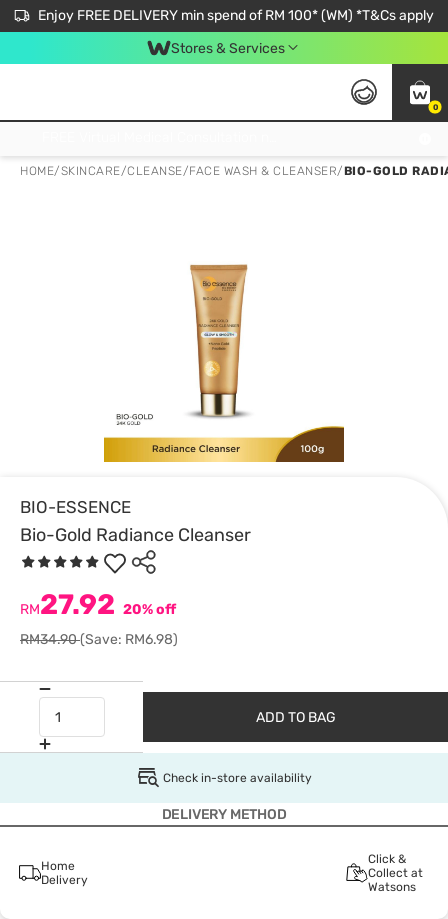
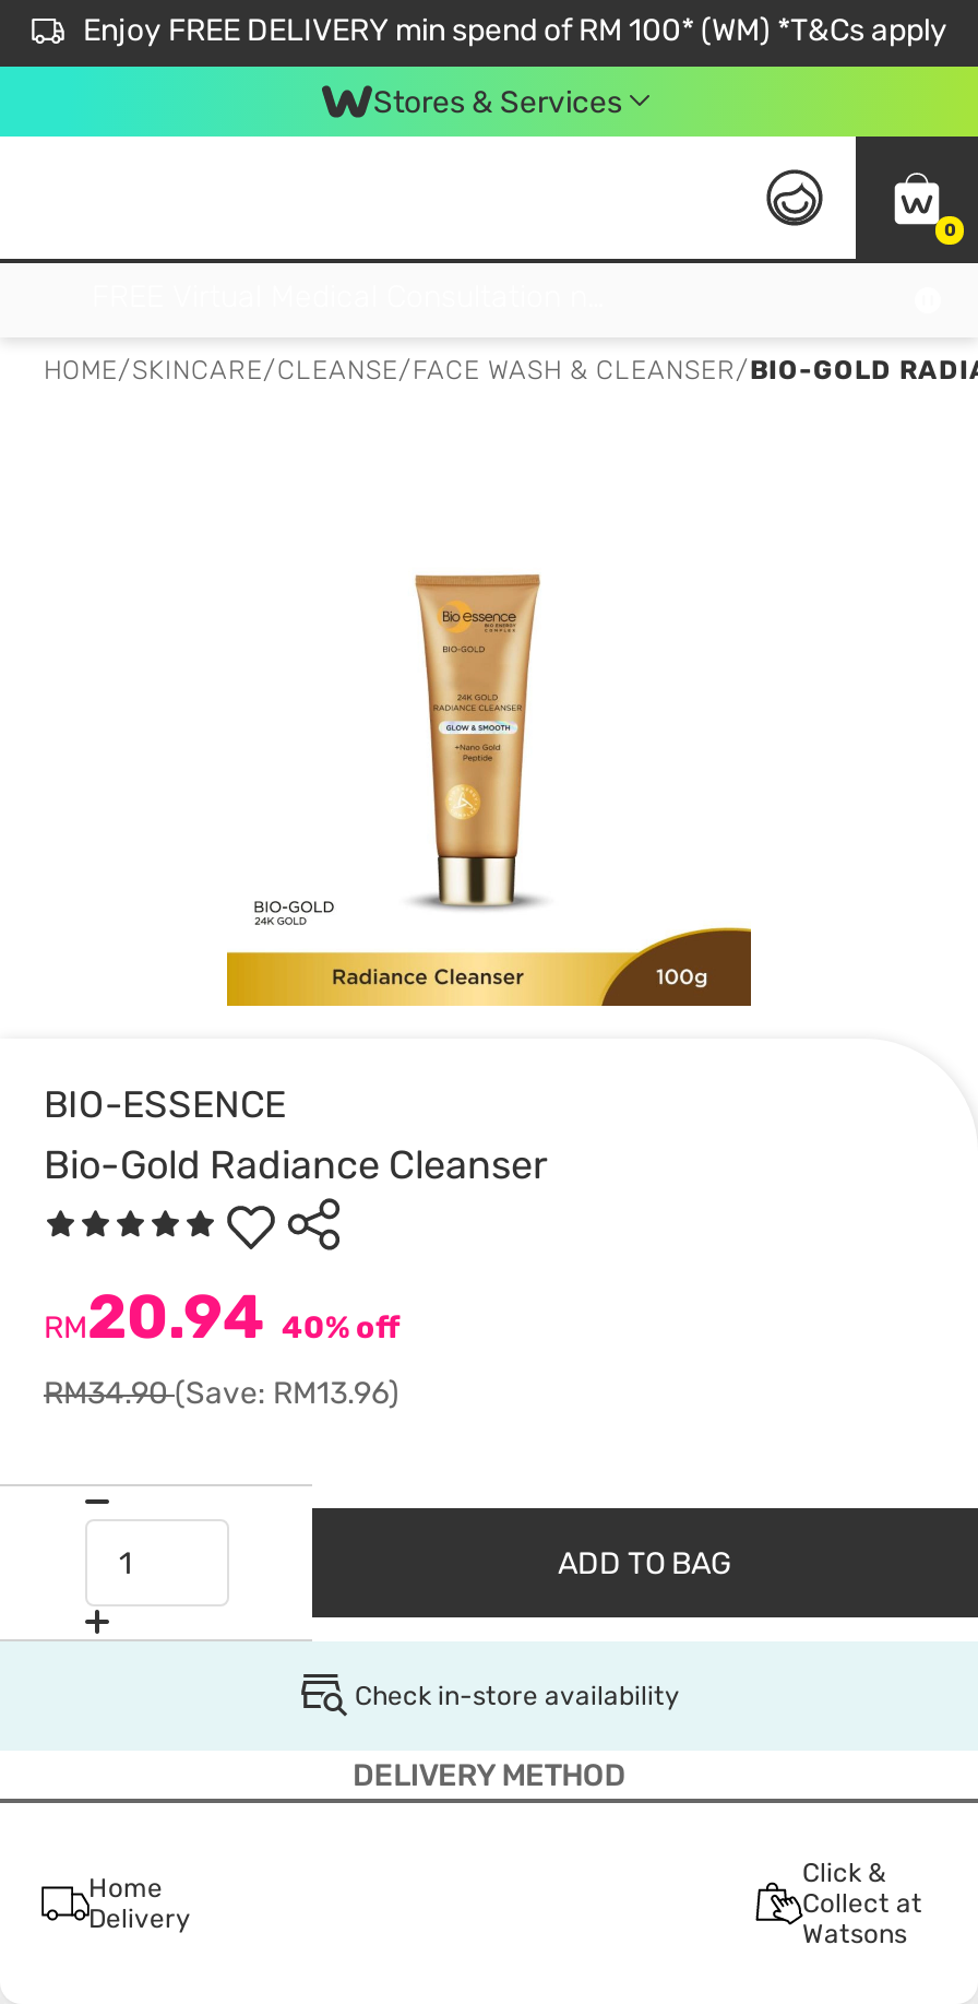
- RM27.92 20% off
+ RM20.94 40% off

- RM34.90(Save: RM6.98)
+ RM34.90(Save: RM13.96)
